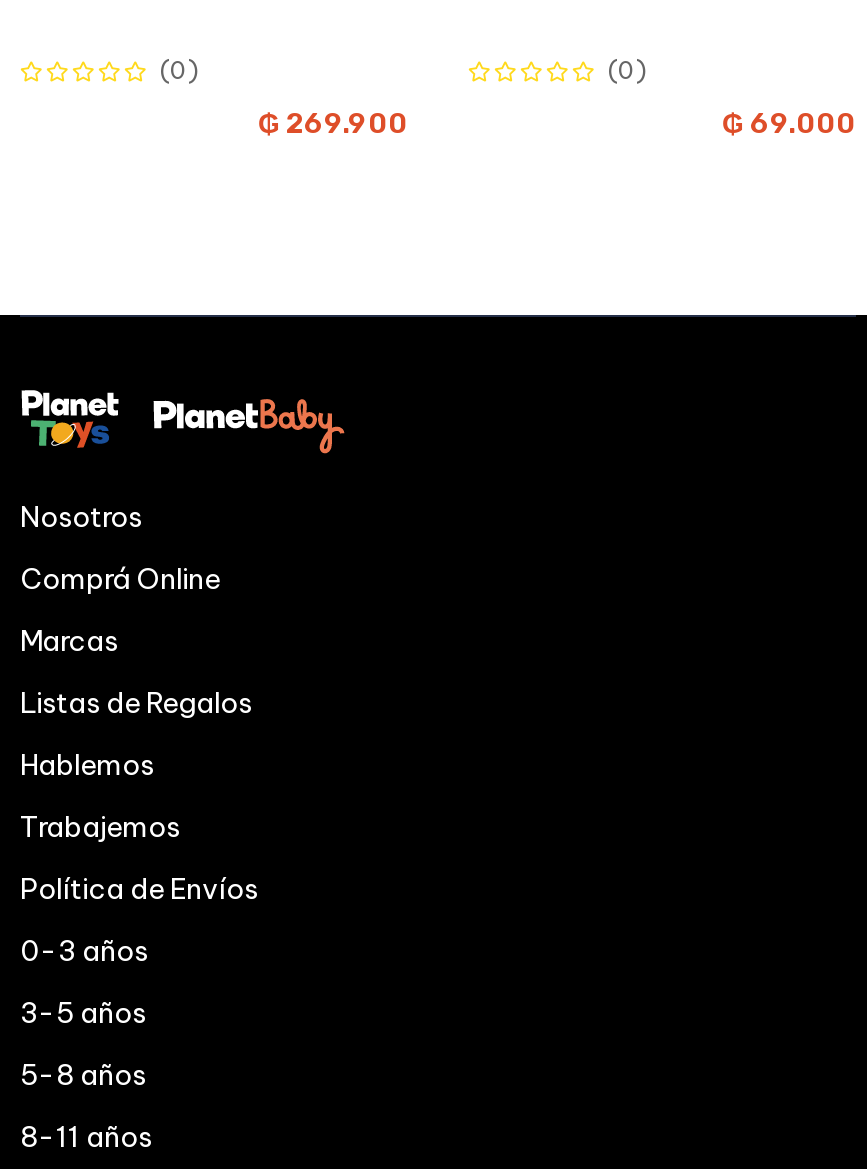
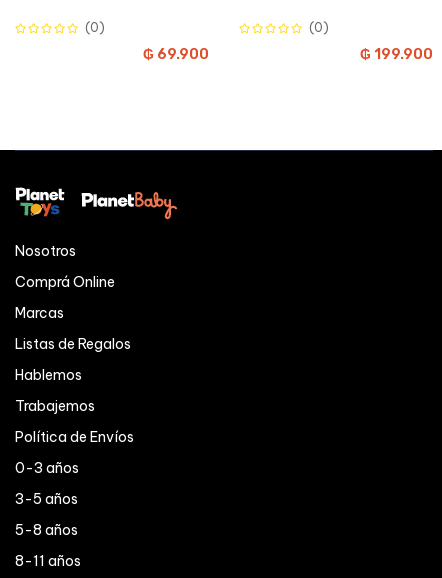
- ₲ 269.900
+ ₲ 69.900

- ₲ 69.000
+ ₲ 199.900
